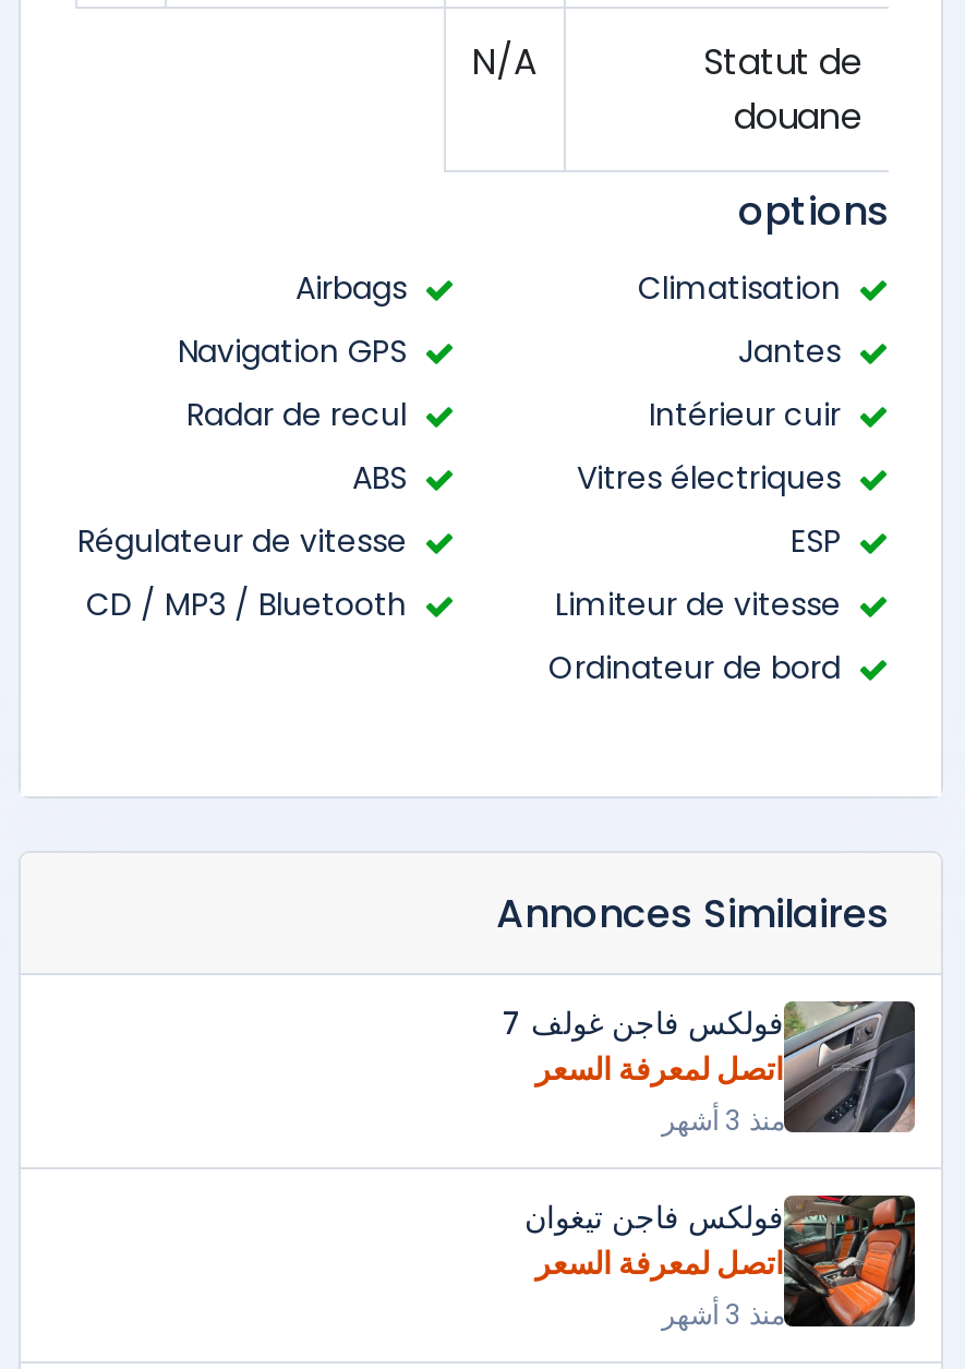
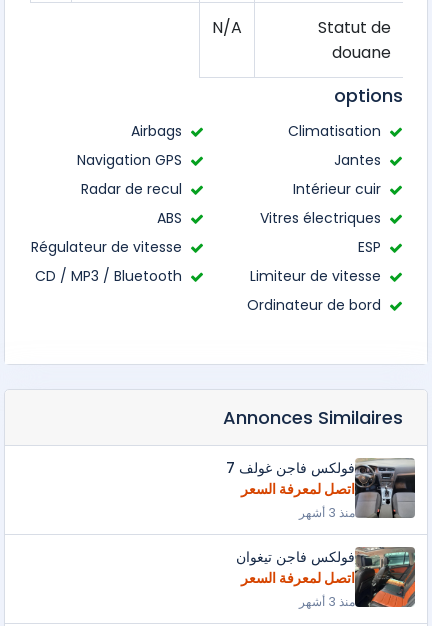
- [image]
+ [image]

- [image]
+ [image]
